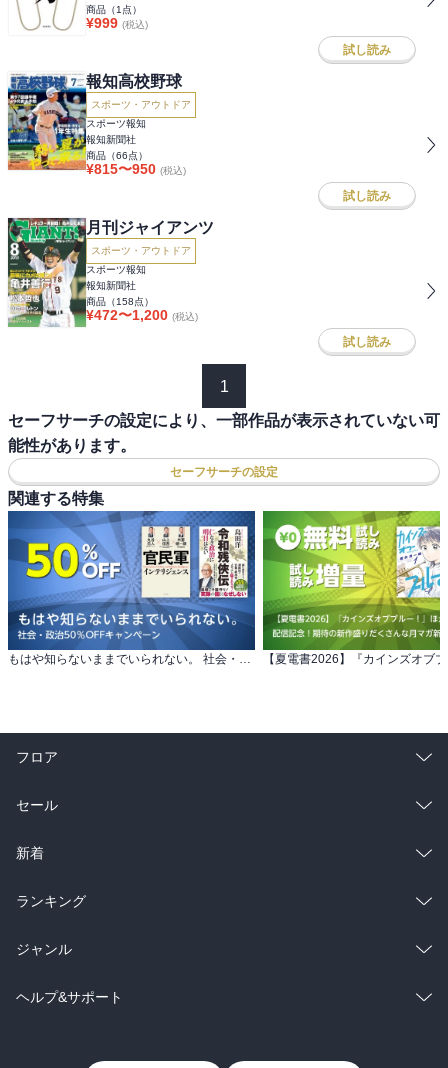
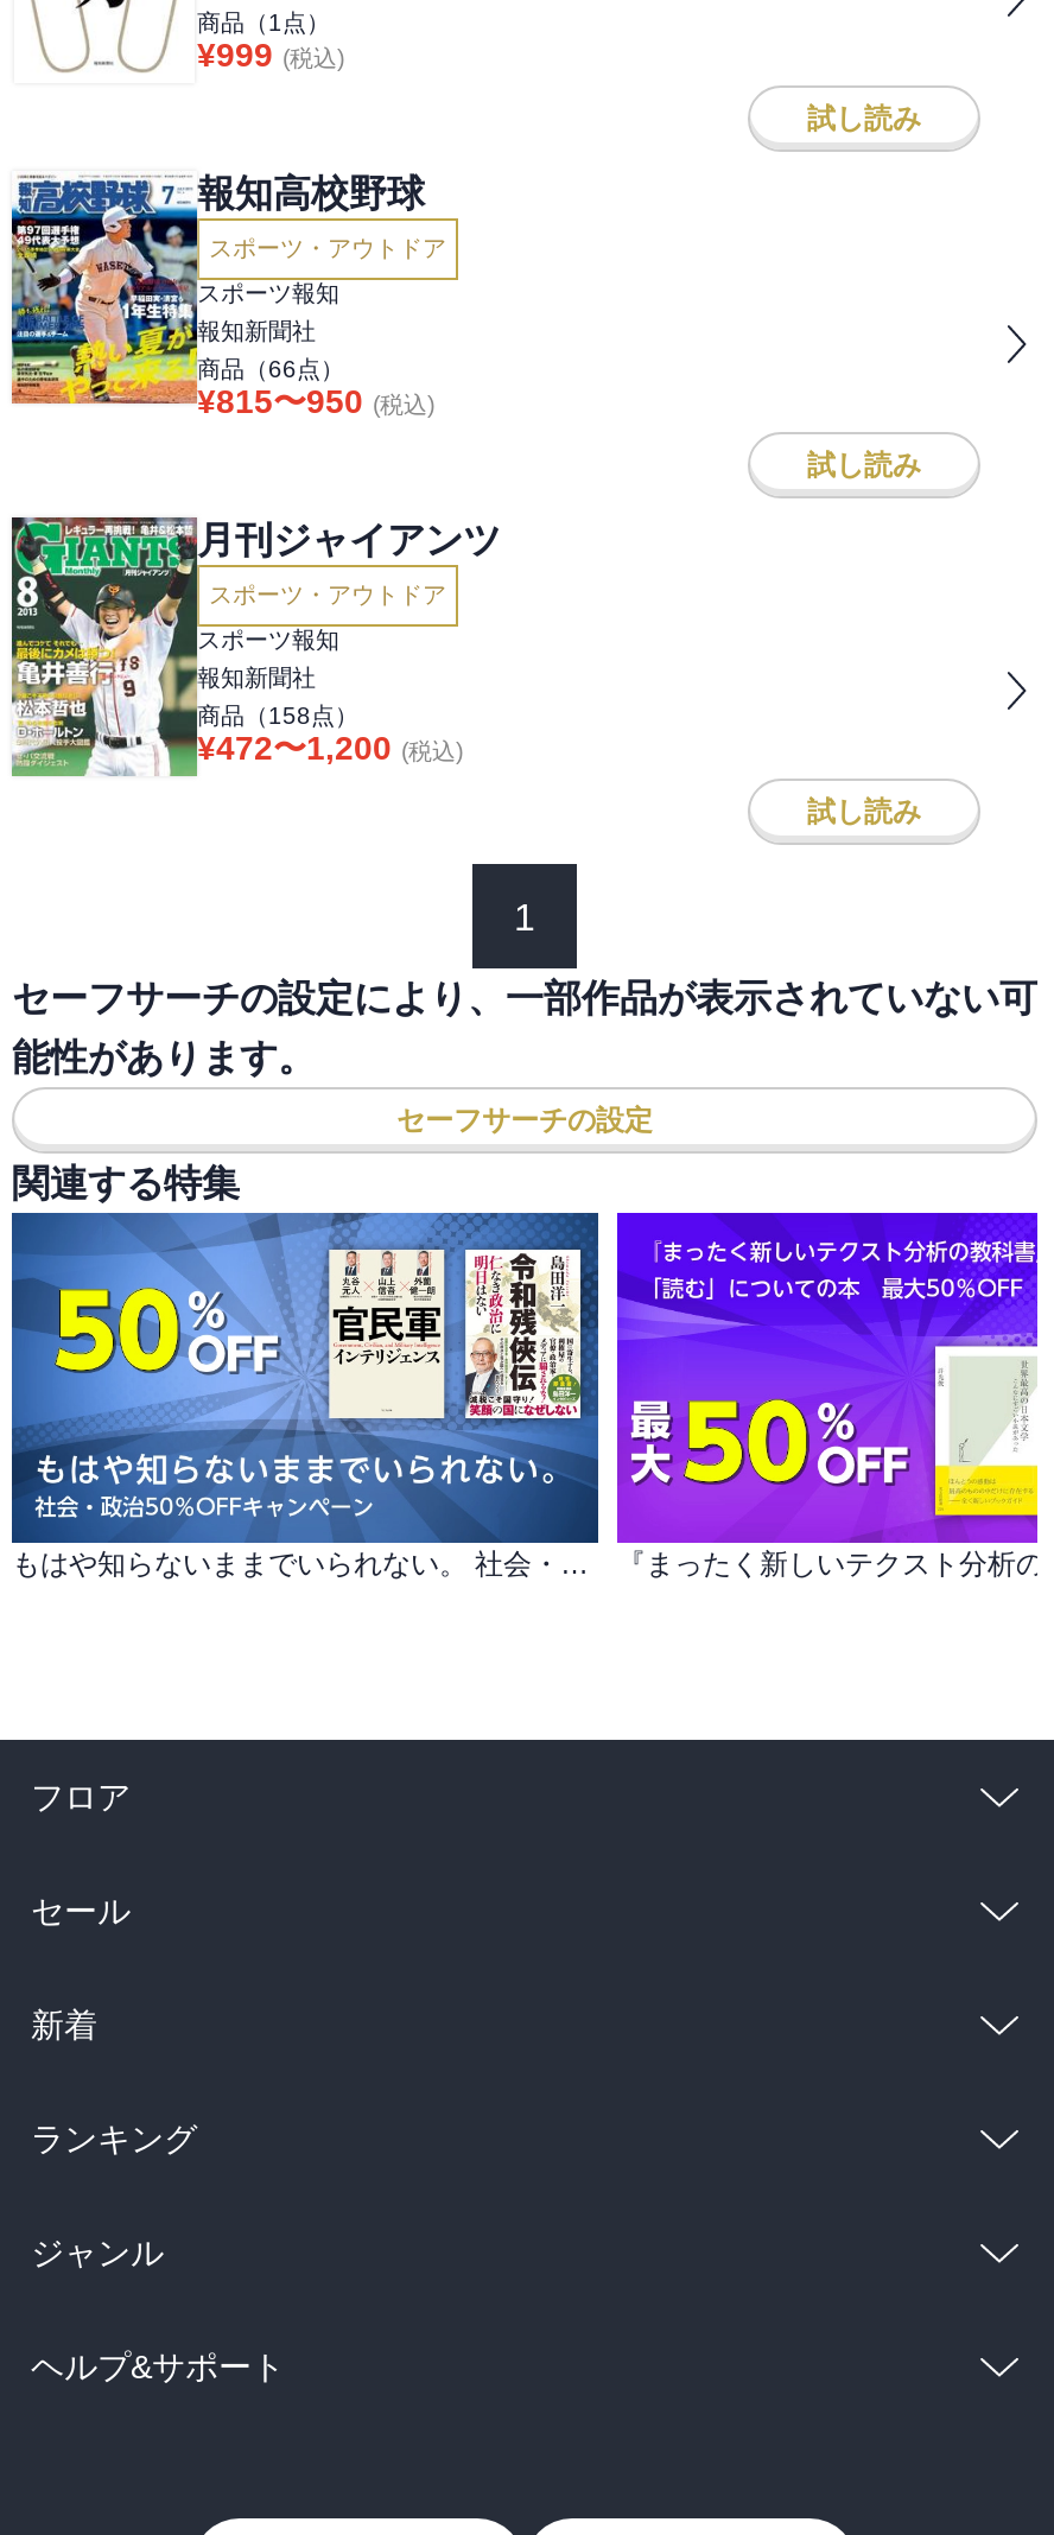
- [image]
+ [image]
